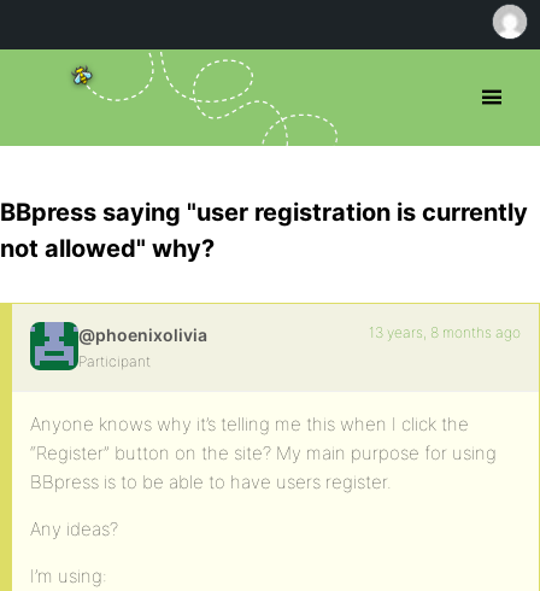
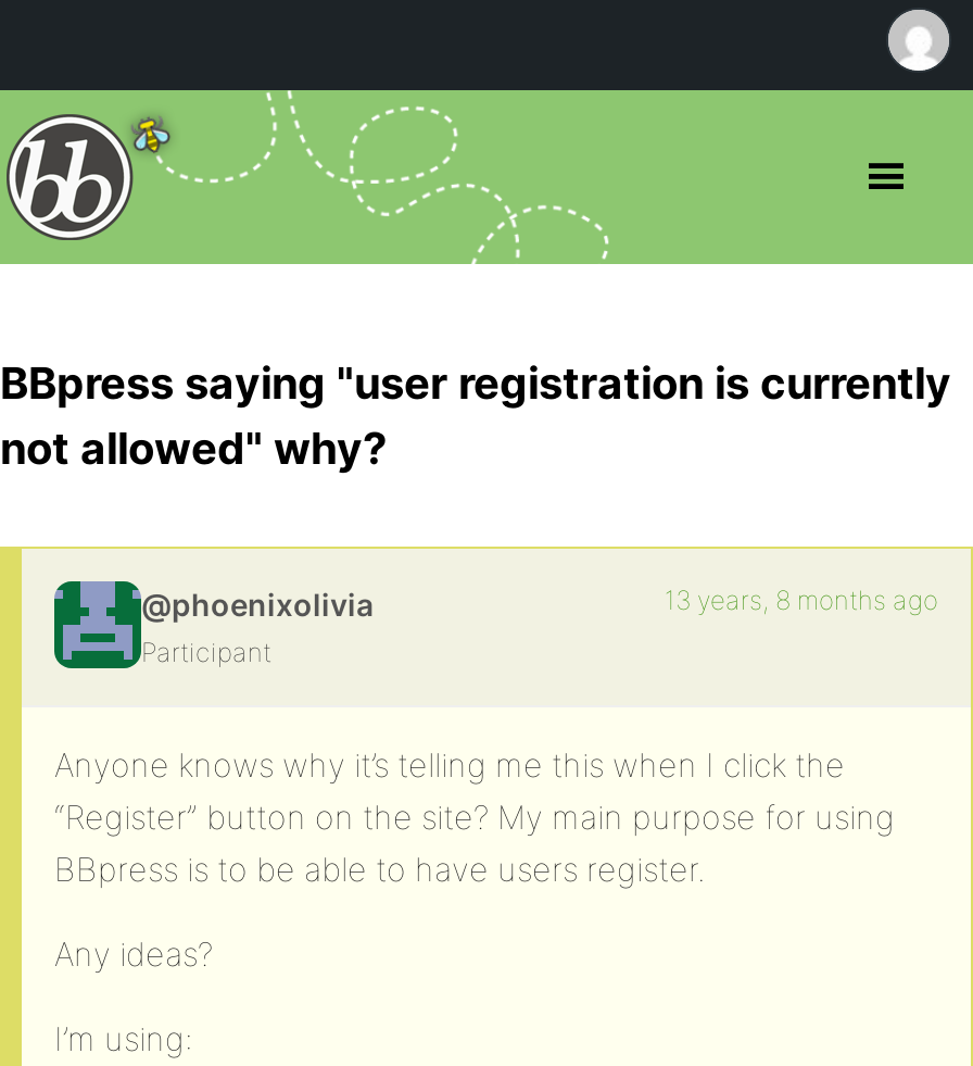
+ [image]
